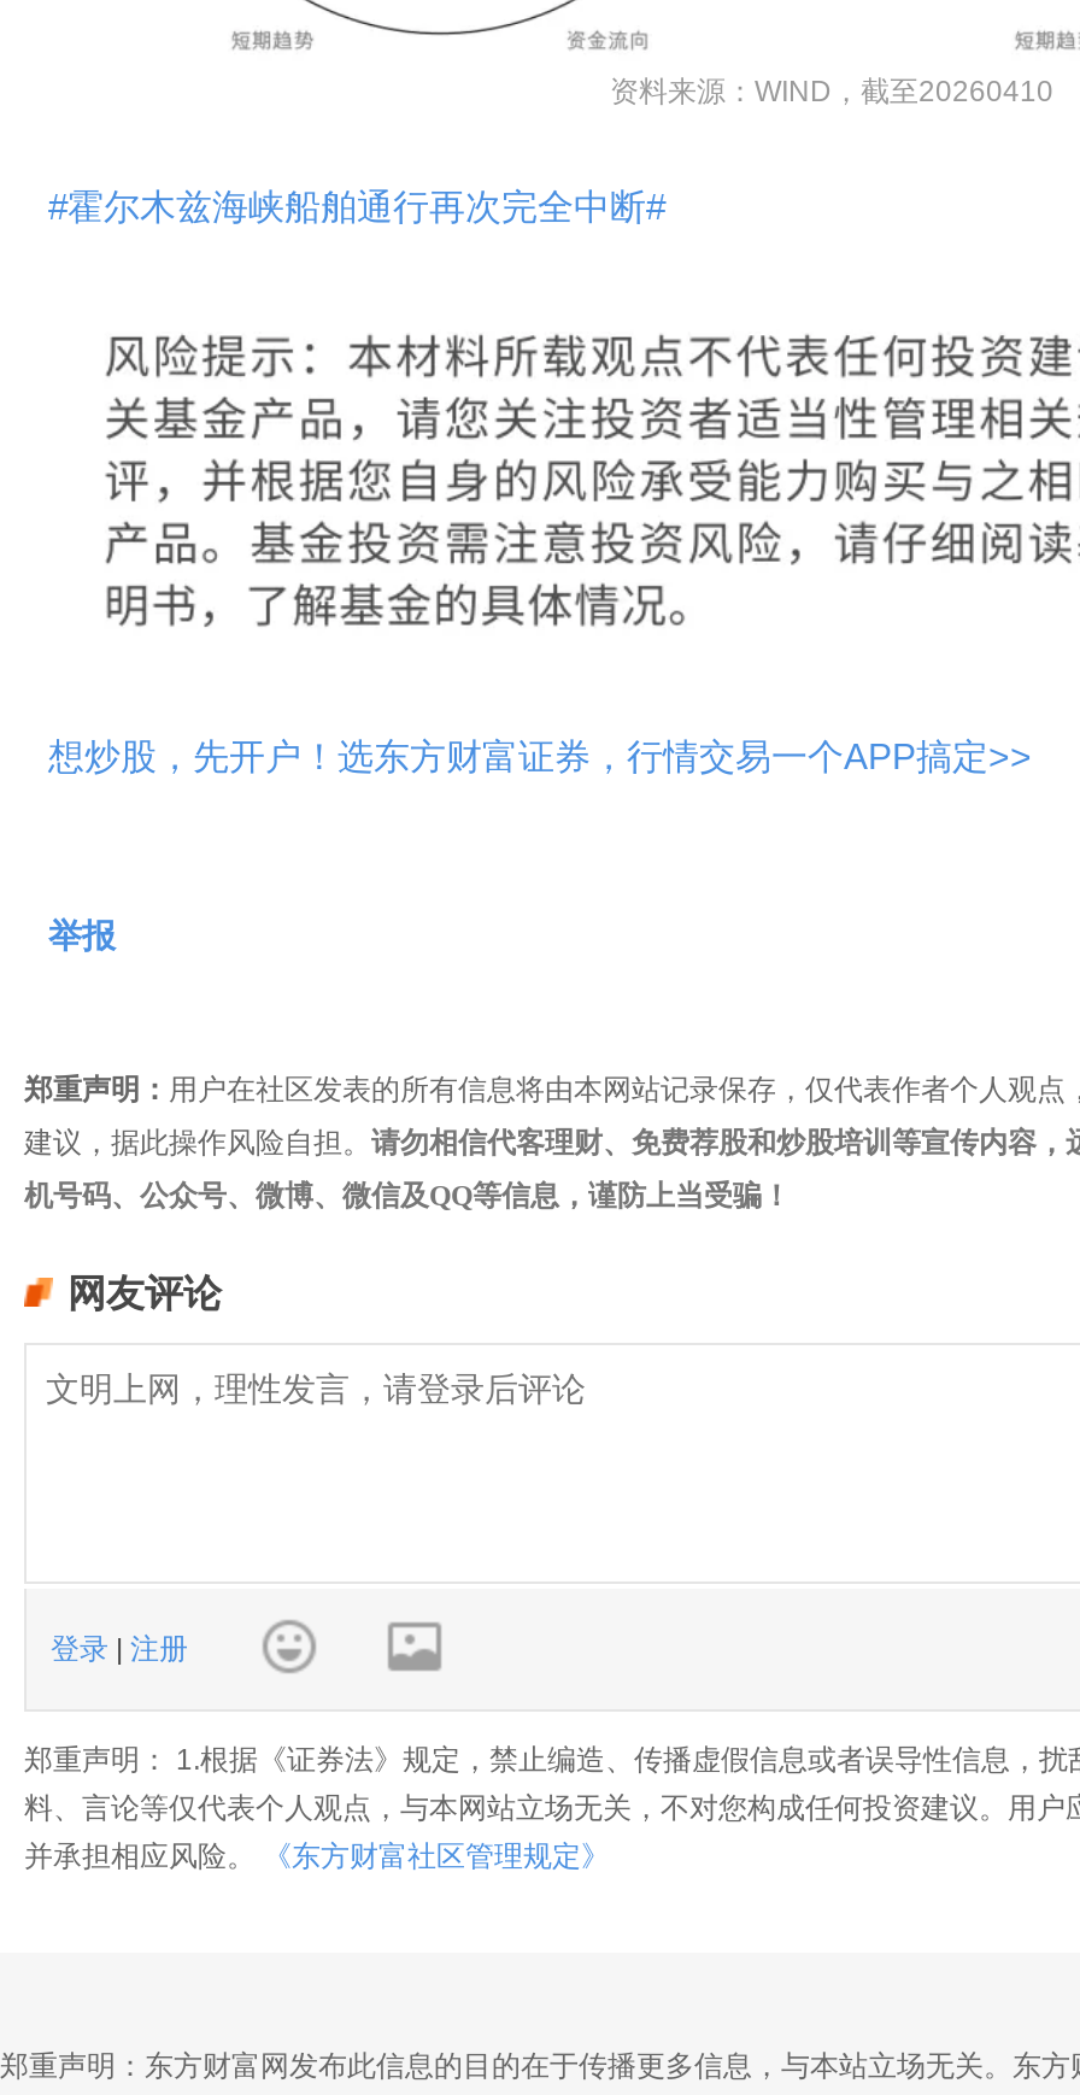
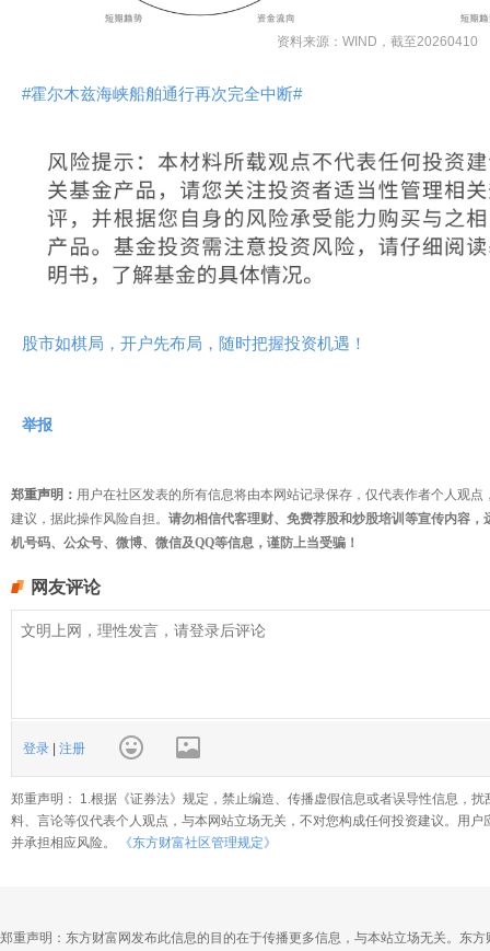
- 想炒股，先开户！选东方财富证券，行情交易一个APP搞定>>
+ 股市如棋局，开户先布局，随时把握投资机遇！
